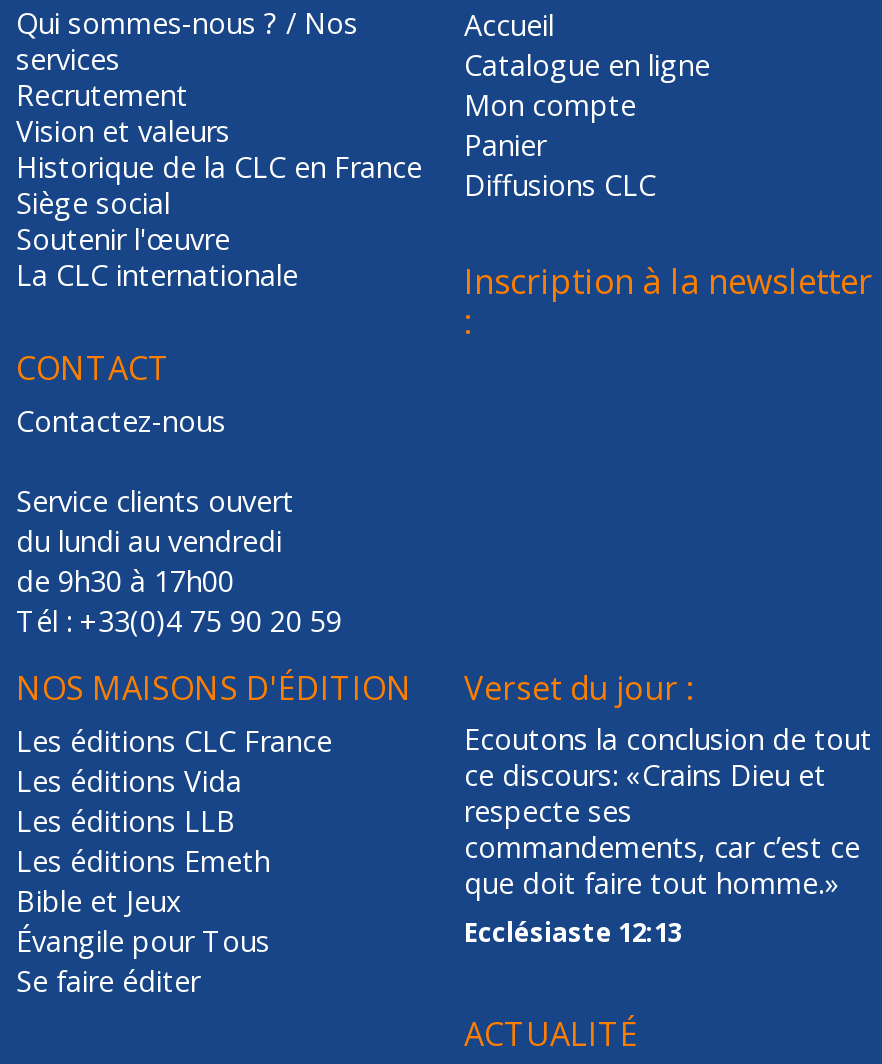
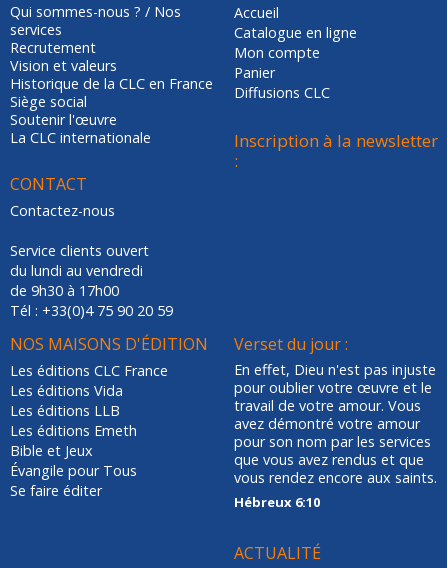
- Ecoutons la conclusion de tout
- ce discours: «Crains Dieu et
- respecte ses
- commandements, car c’est ce
- que doit faire tout homme.»
- Ecclésiaste 12:13
+ En effet, Dieu n'est pas injuste
+ pour oublier votre œuvre et le
+ travail de votre amour. Vous
+ avez démontré votre amour
+ pour son nom par les services
+ que vous avez rendus et que
+ vous rendez encore aux saints.
+ Hébreux 6:10
